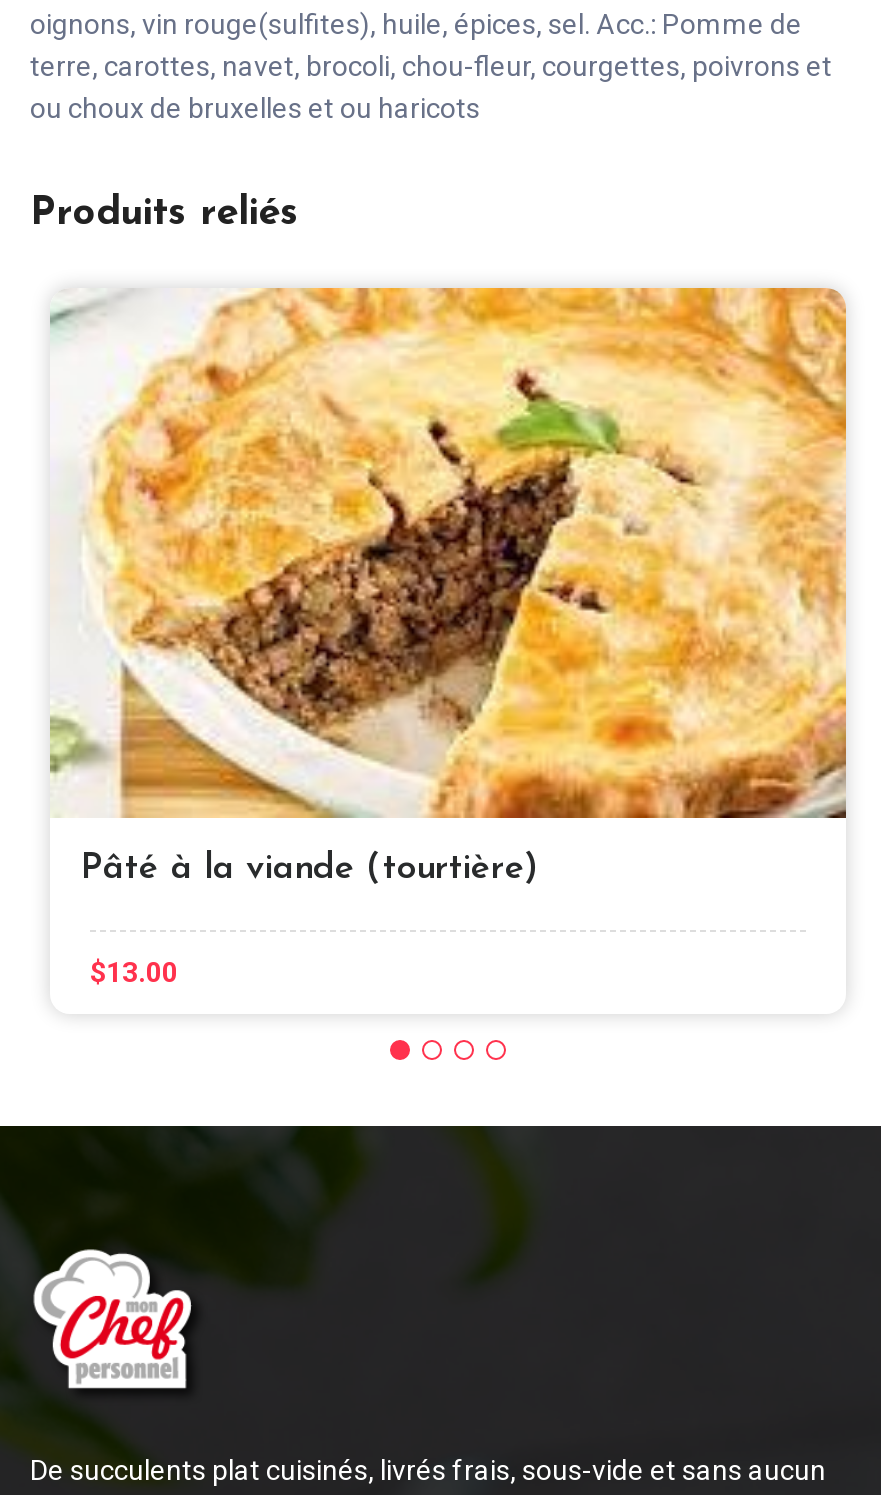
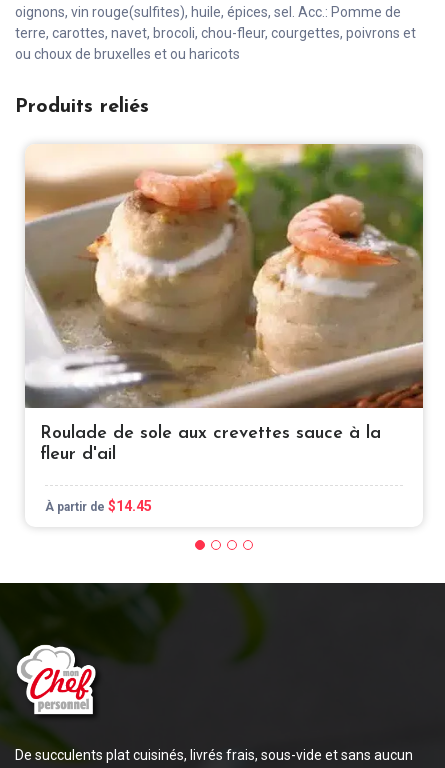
- [image]
- Pâté à la viande (tourtière)
+ [image]
+ Roulade de sole aux crevettes sauce à la
+ fleur d'ail

- $13.00
+ À partir de $14.45
